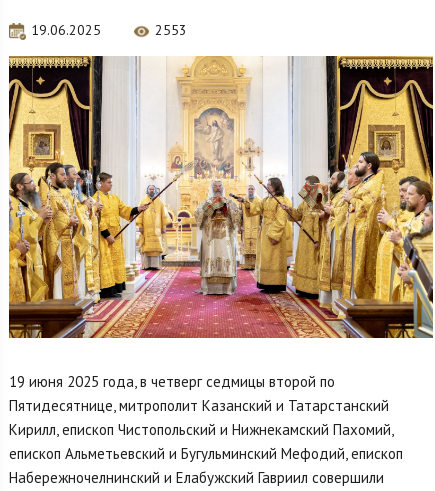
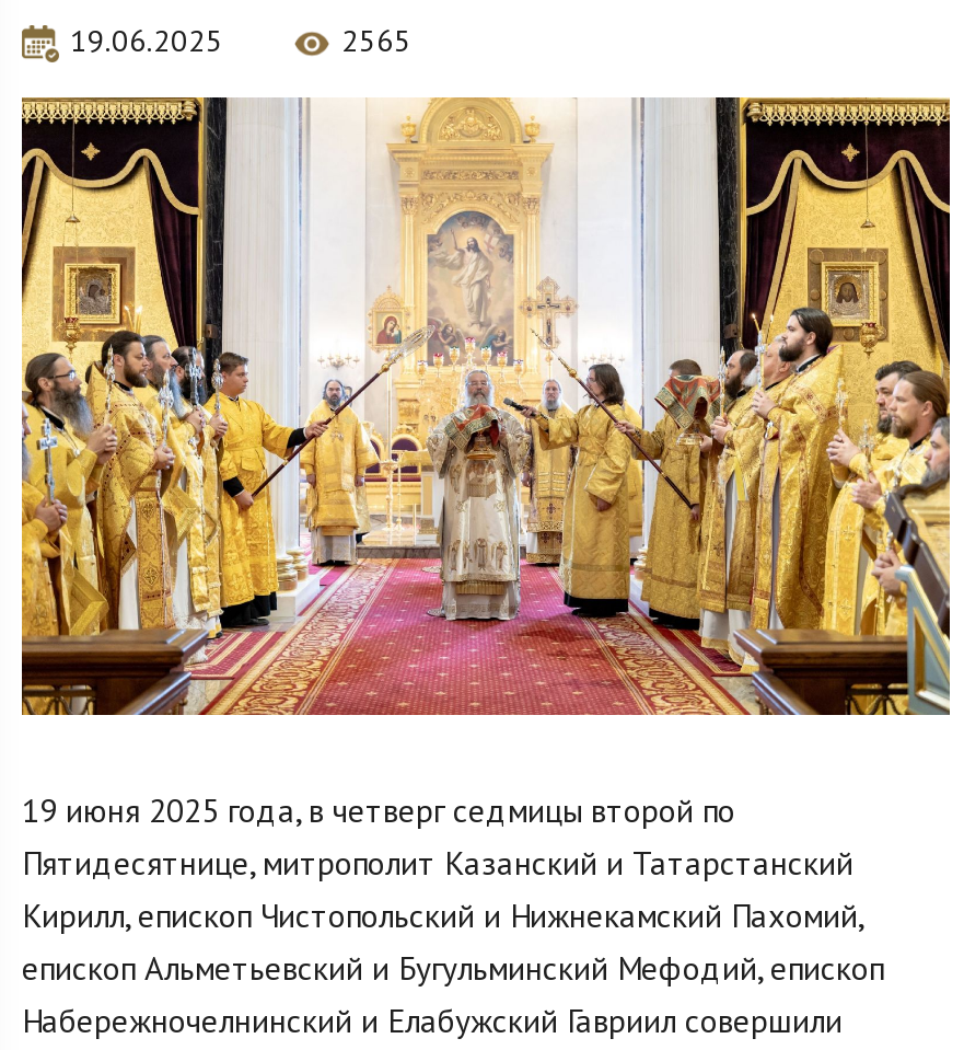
- 2553
+ 2565
